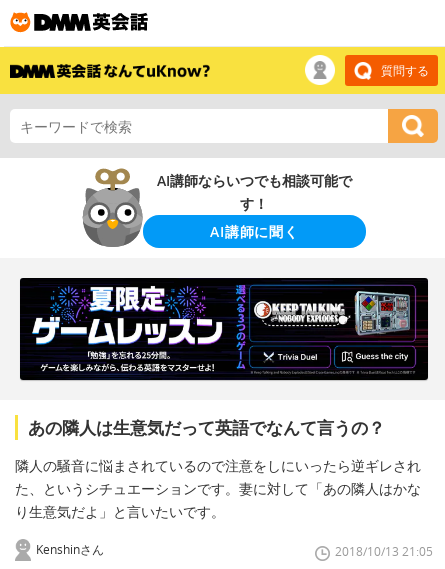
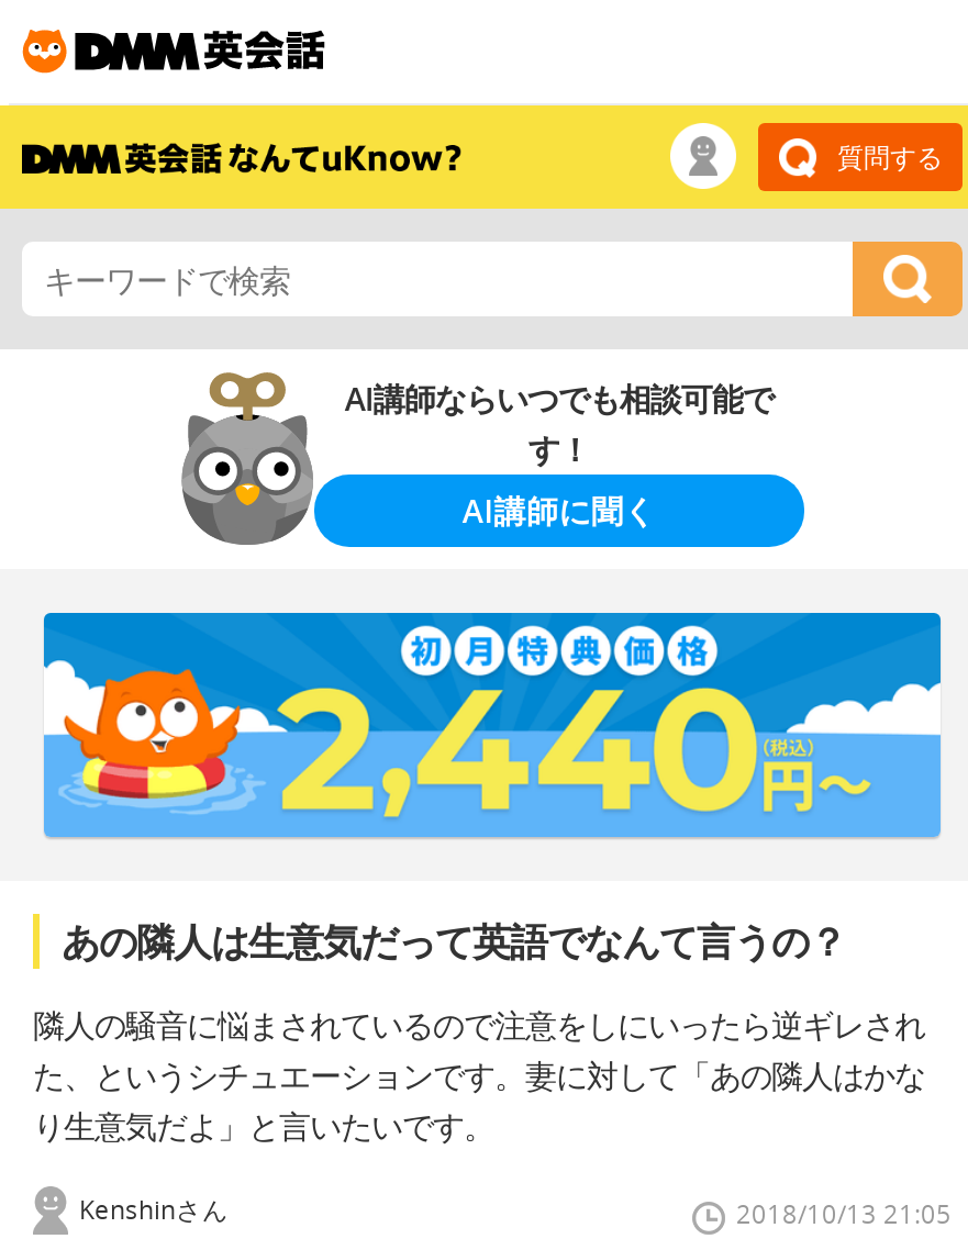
- [image]
+ [image]
